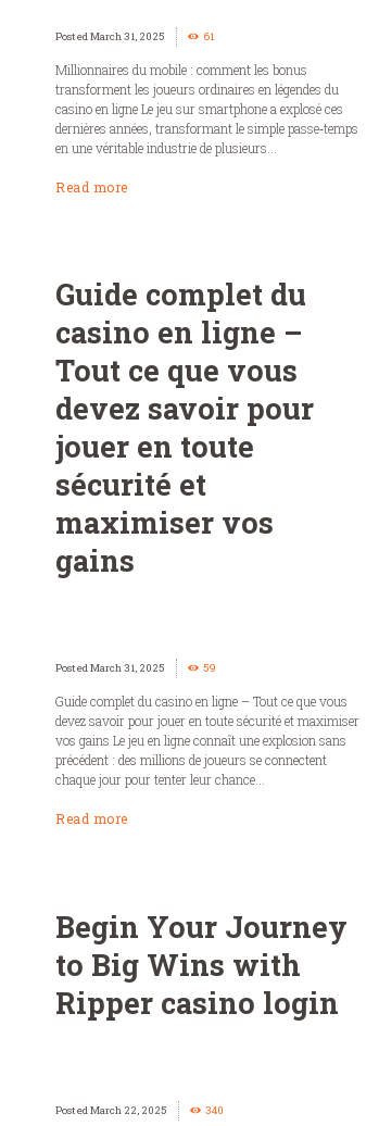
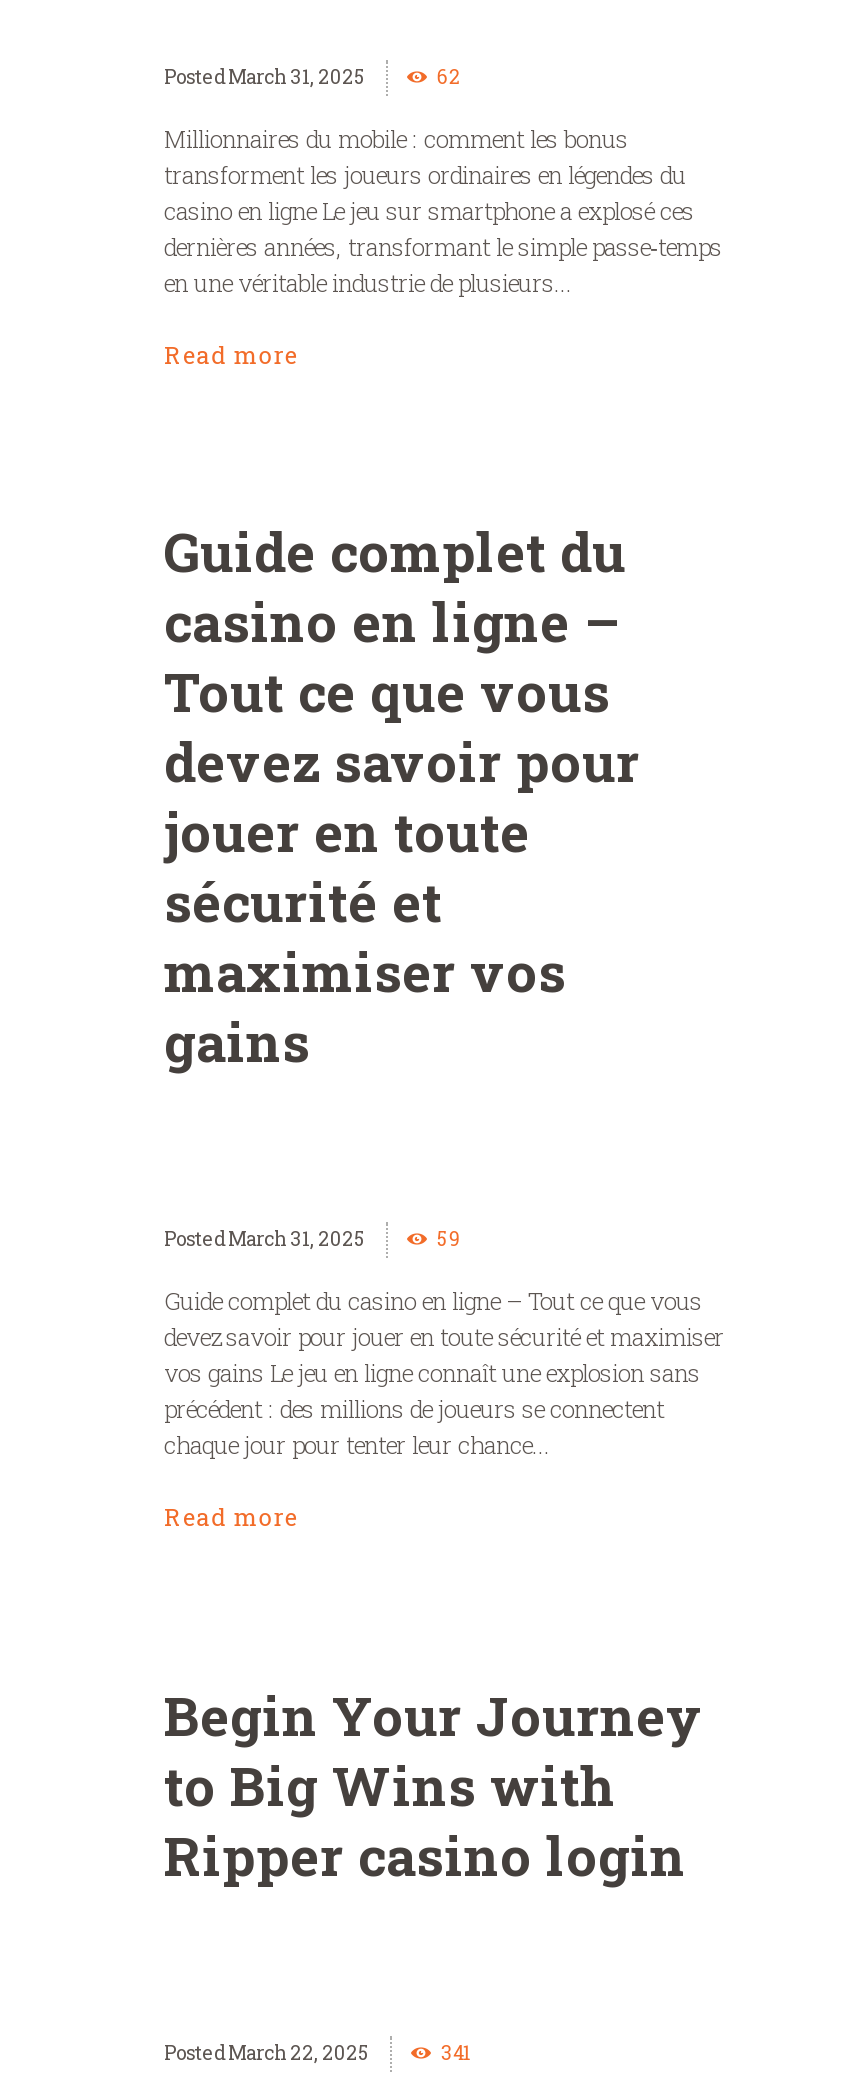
- 61
+ 62

- 340
+ 341
